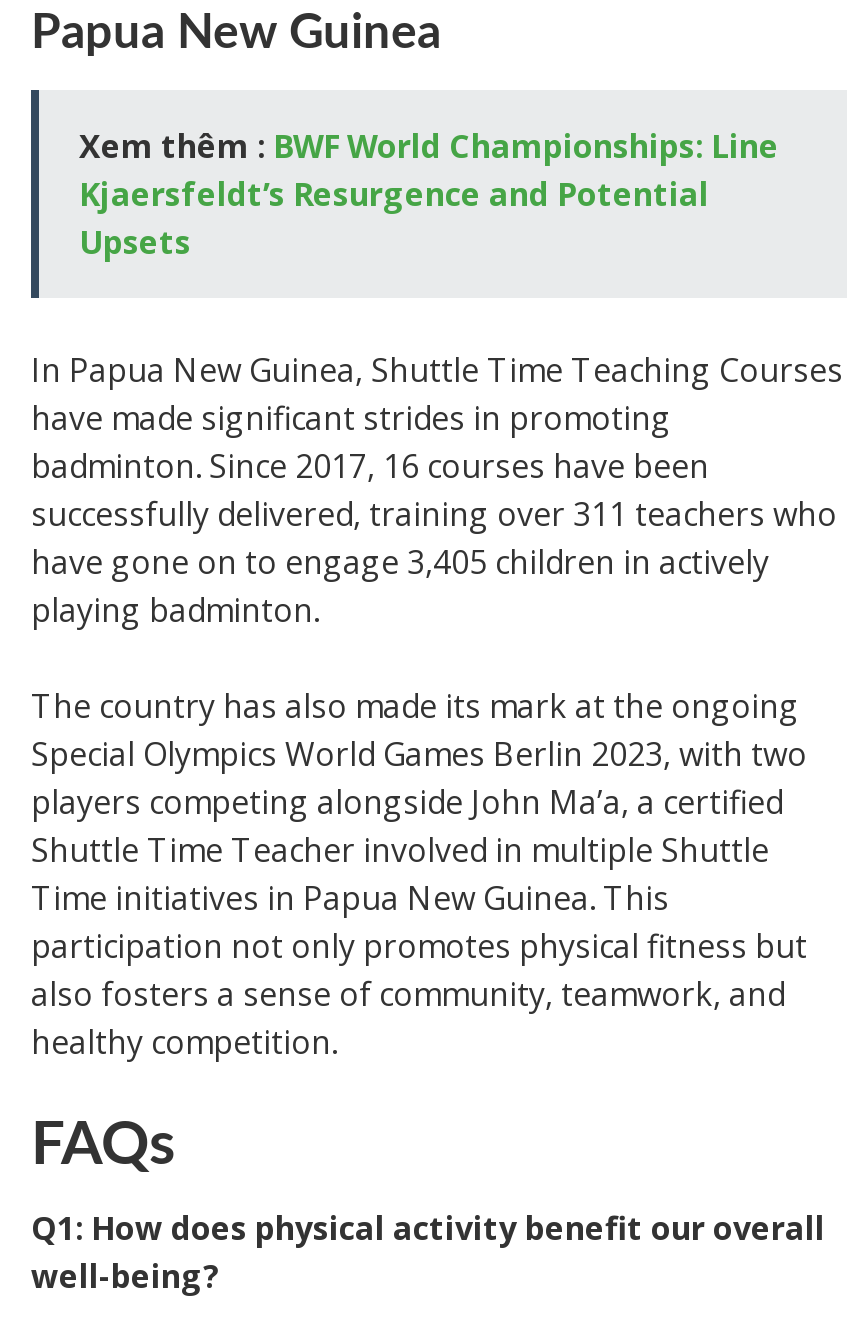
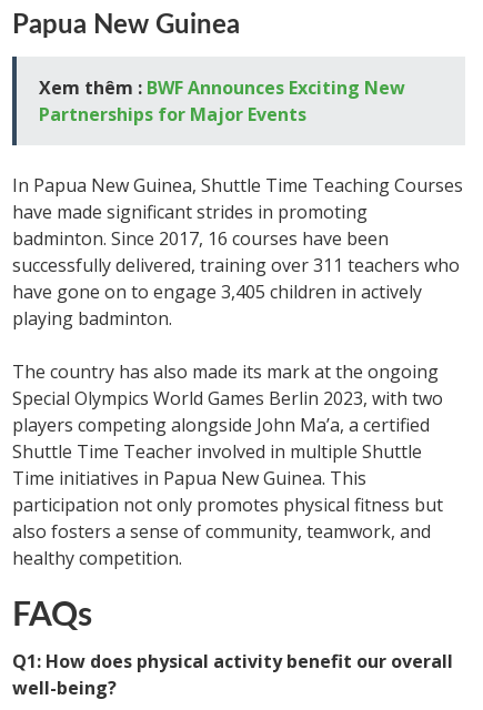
- Xem thêm : BWF World Championships: Line
- Kjaersfeldt’s Resurgence and Potential
- Upsets
+ Xem thêm : BWF Announces Exciting New
+ Partnerships for Major Events
